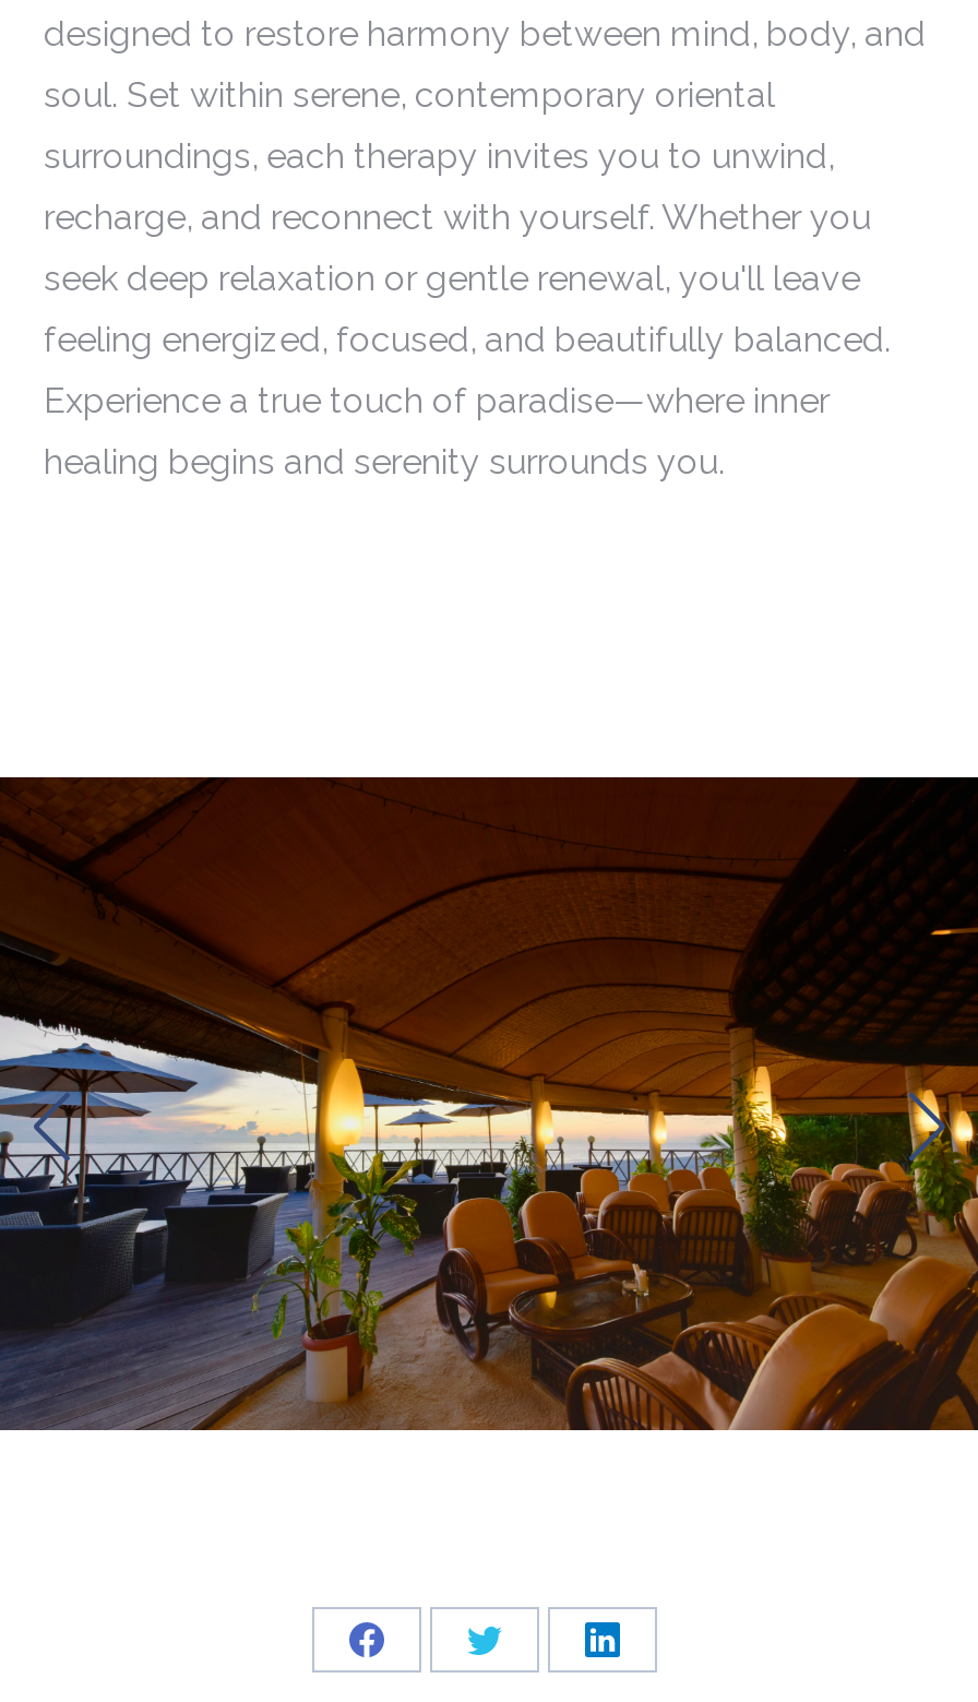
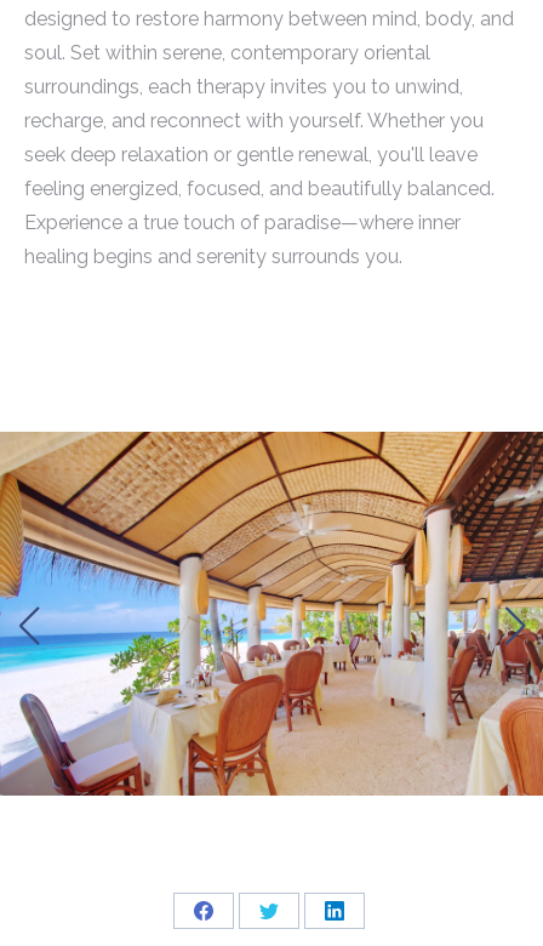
- [image]
+ [image]
